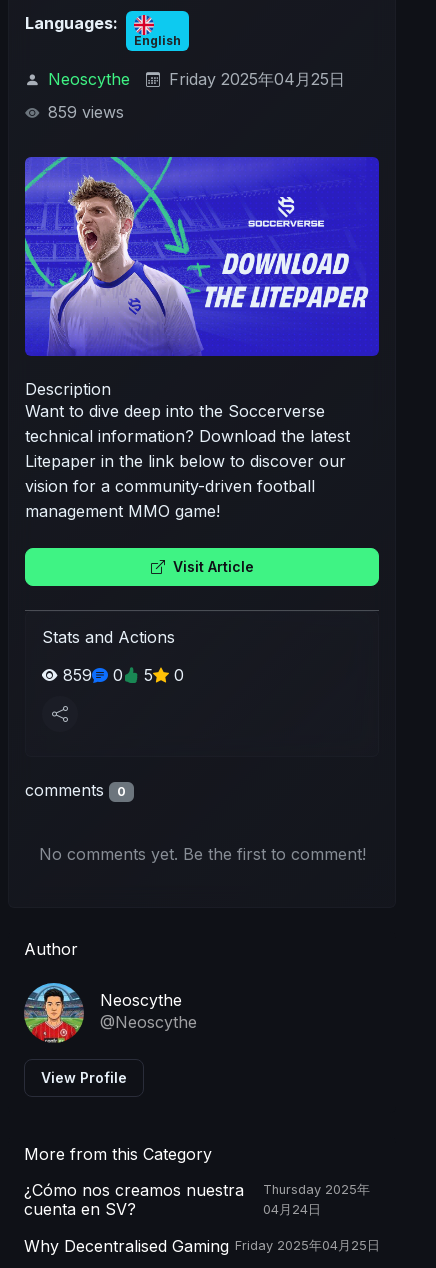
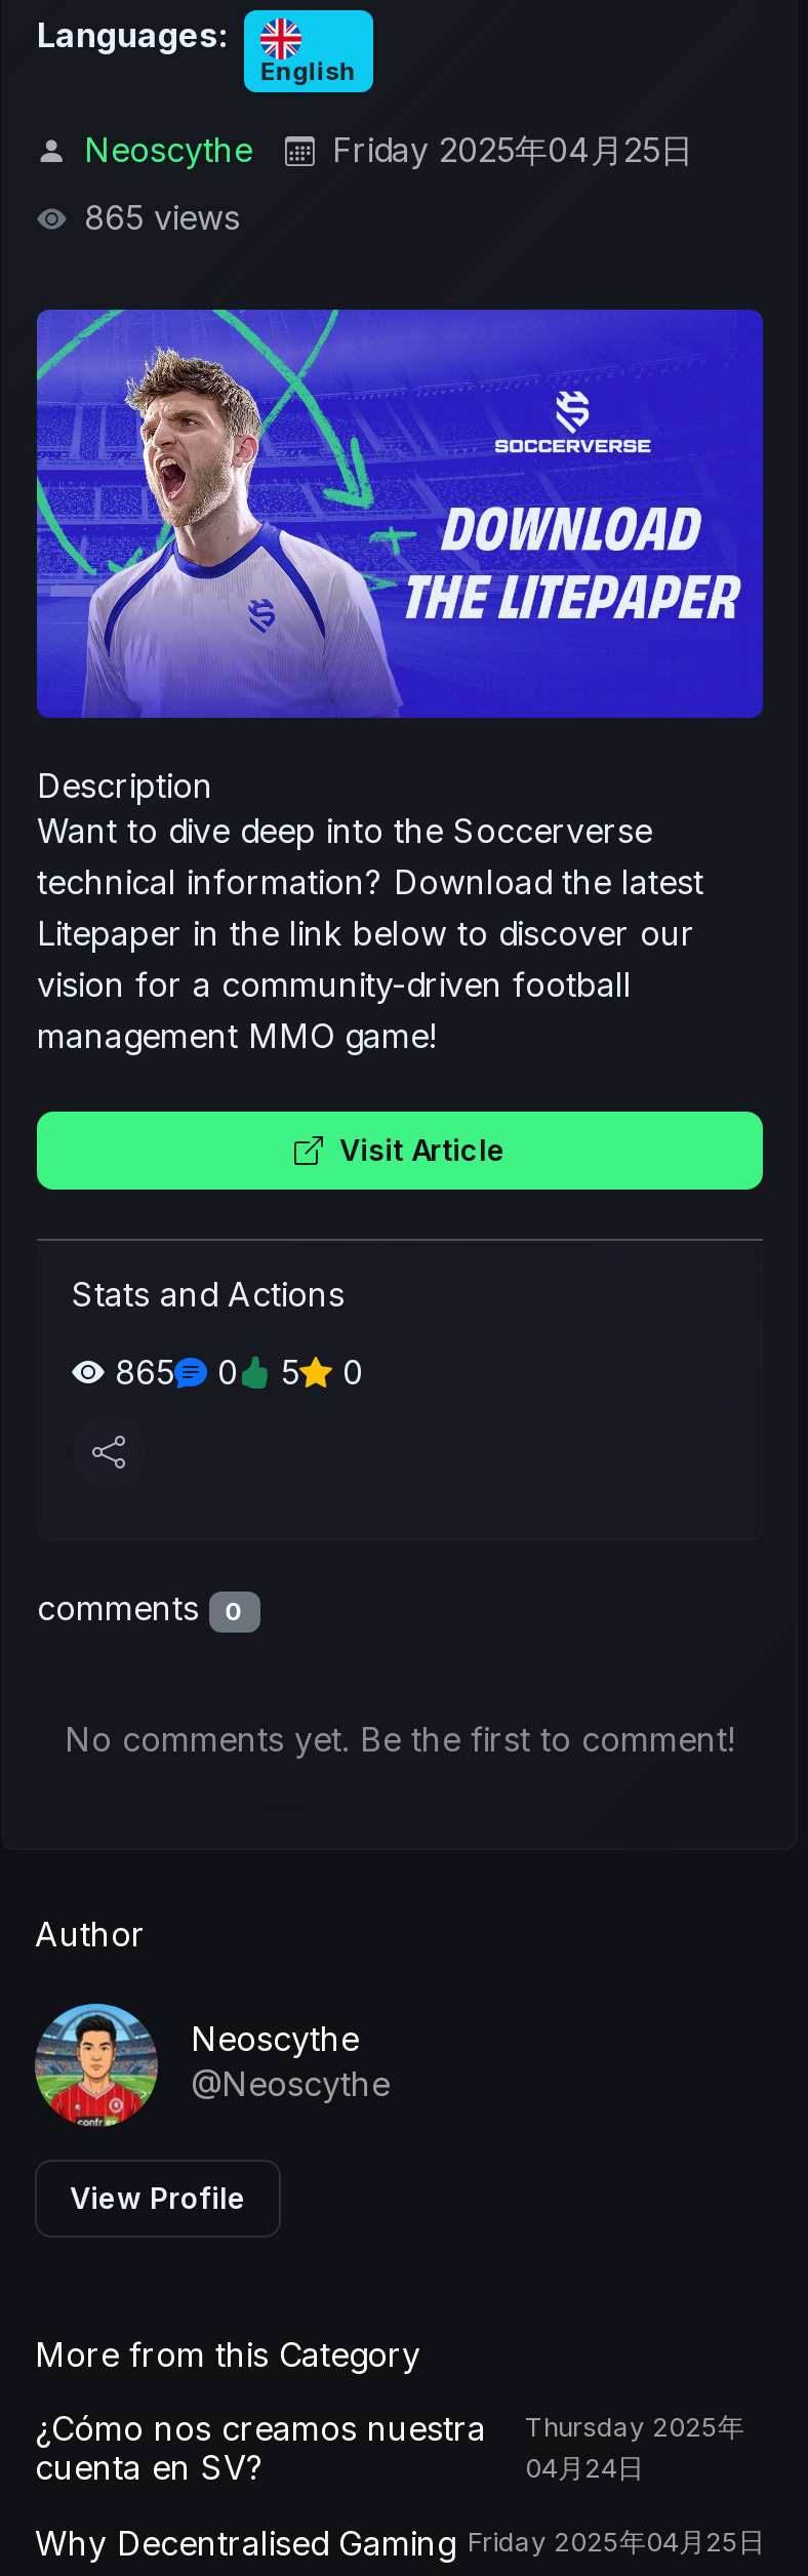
- 859 views
+ 865 views

- 859 0 5 0
+ 865 0 5 0
